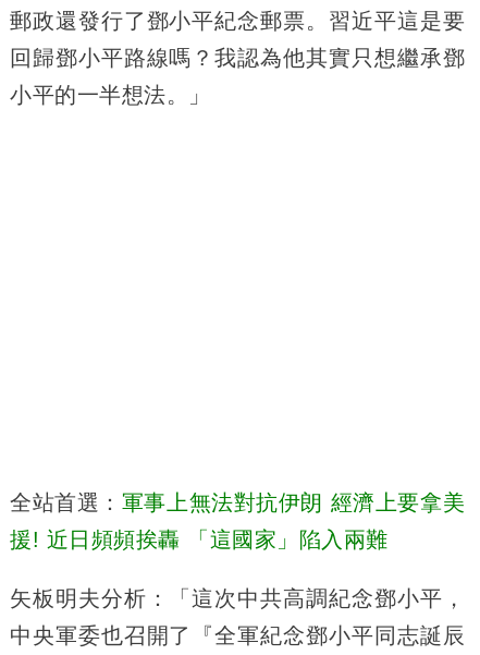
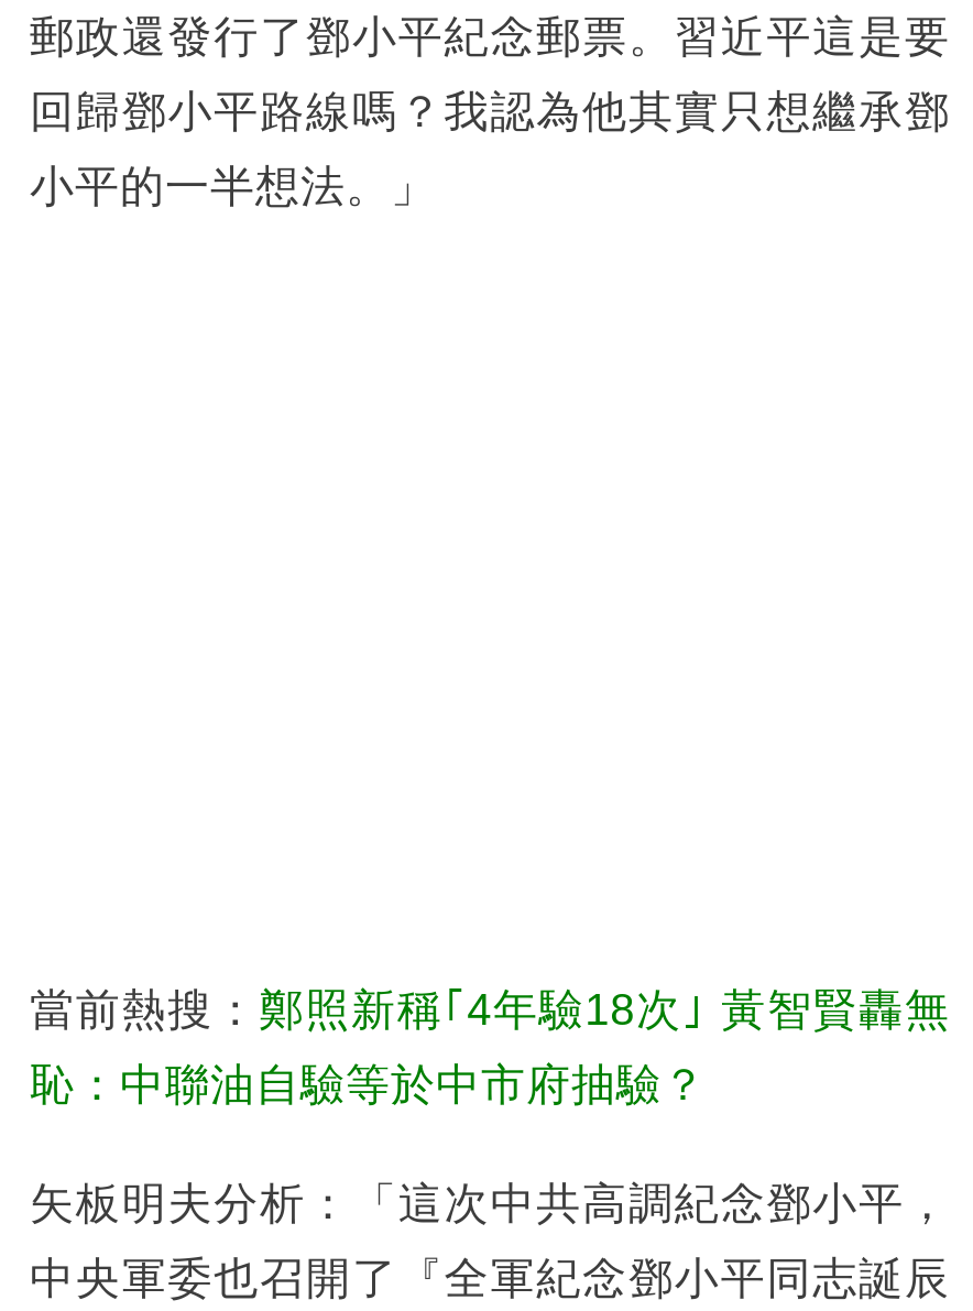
- 全站首選：軍事上無法對抗伊朗 經濟上要拿美
+ 當前熱搜：鄭照新稱｢4年驗18次｣ 黃智賢轟無

- 援! 近日頻頻挨轟 「這國家」陷入兩難
+ 恥：中聯油自驗等於中市府抽驗？
